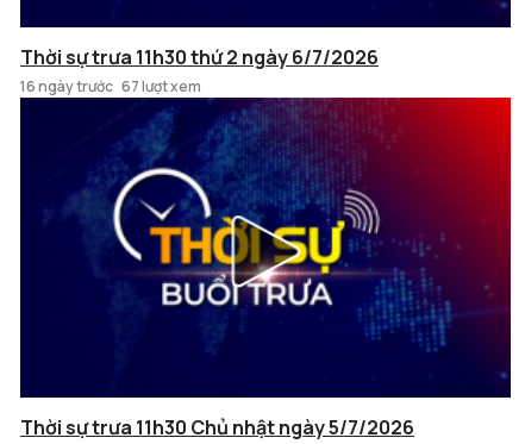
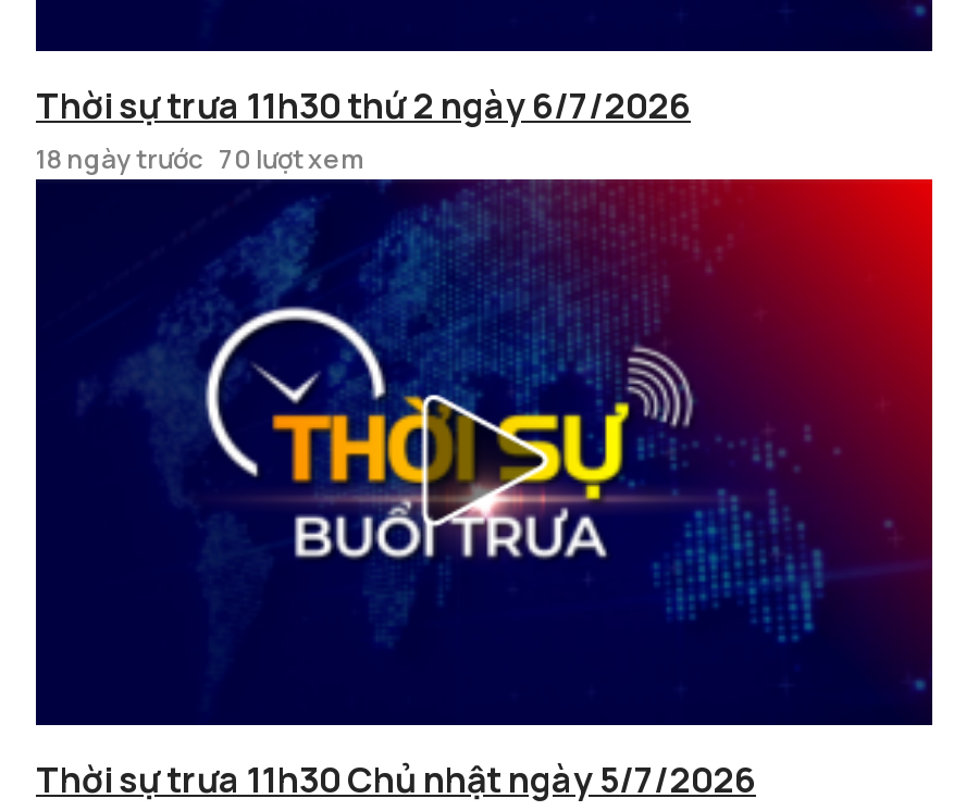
- 16 ngày trước 67 lượt xem
+ 18 ngày trước 70 lượt xem
